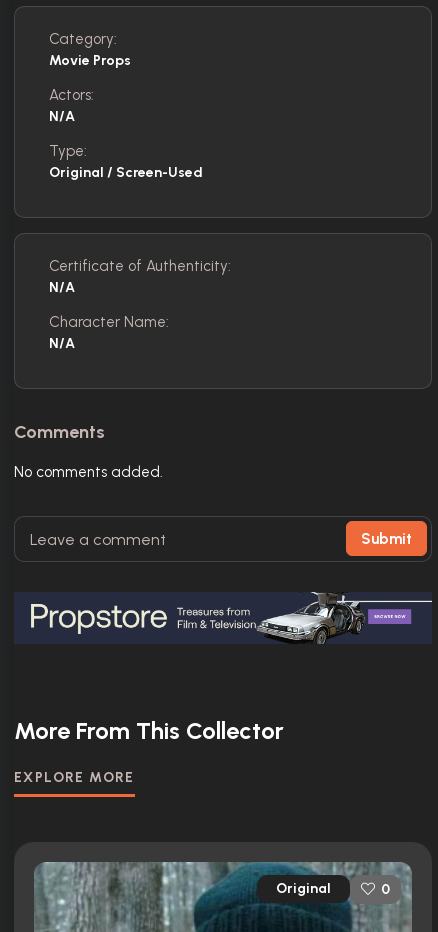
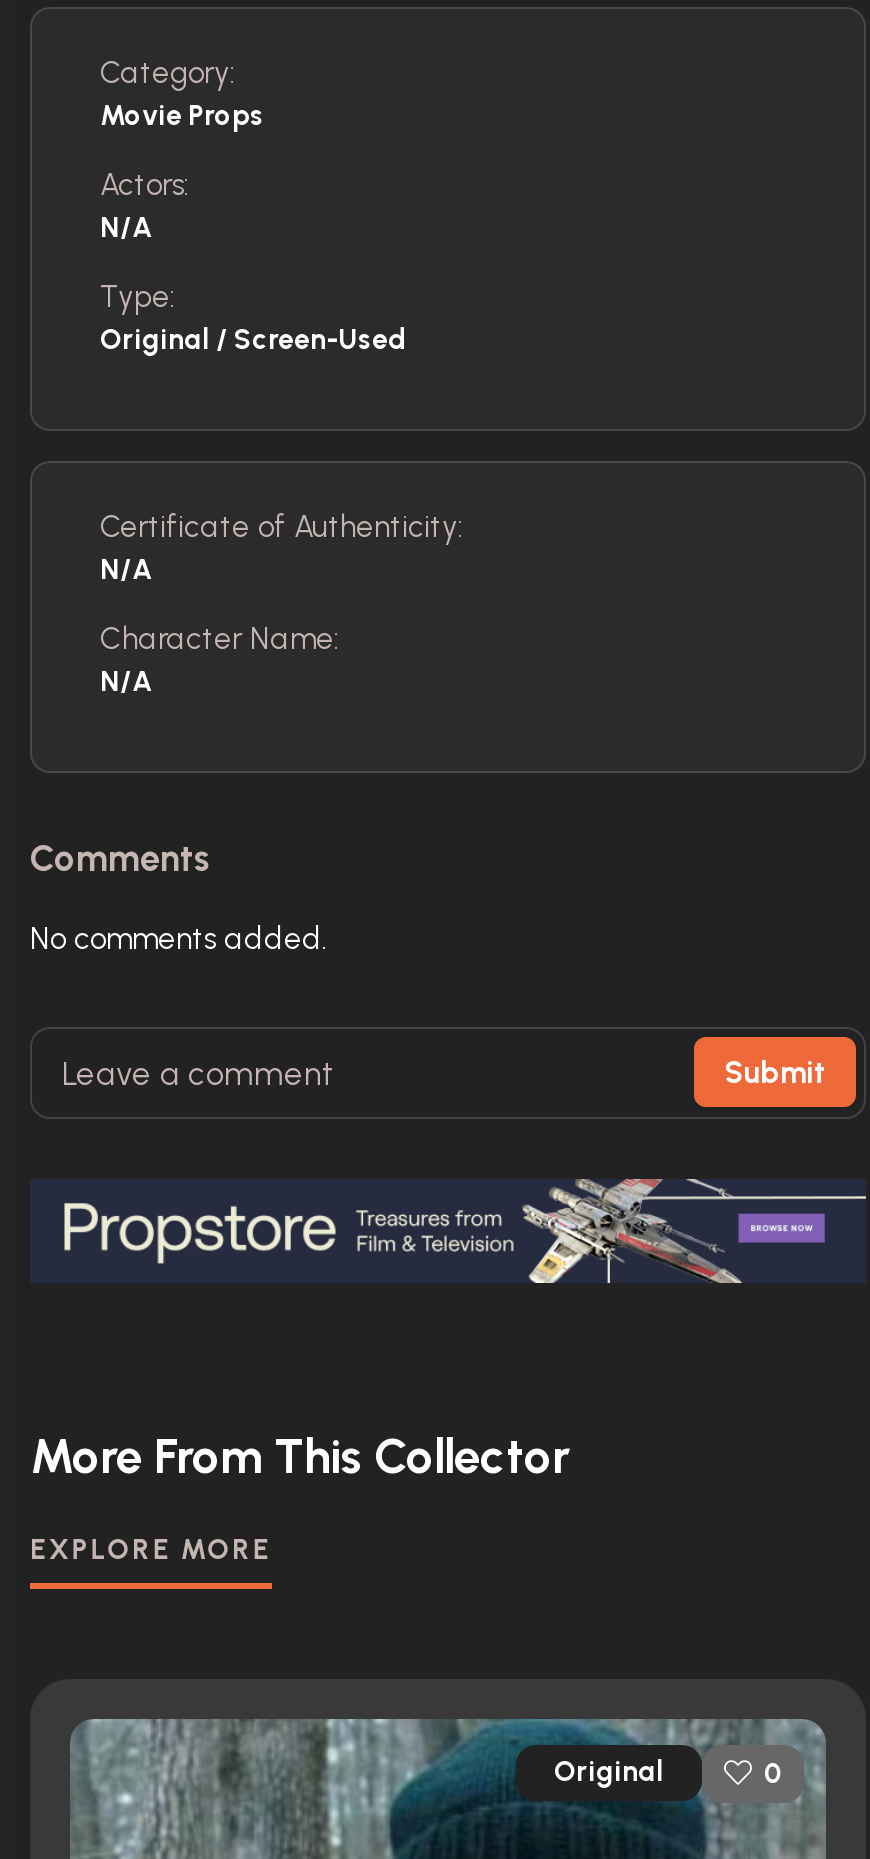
- [image]
+ [image]
